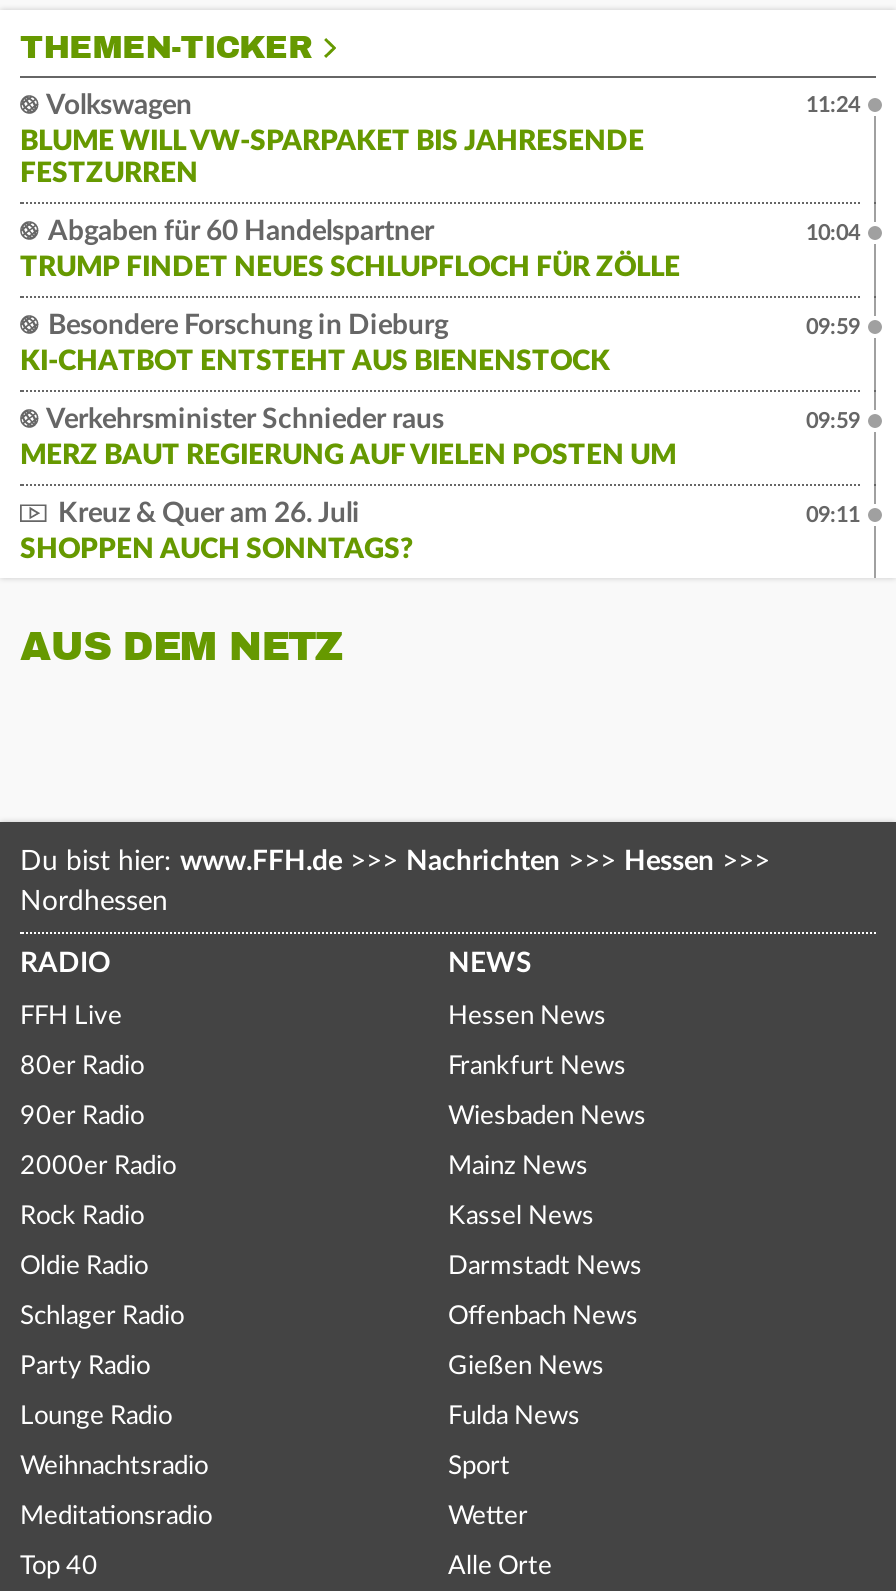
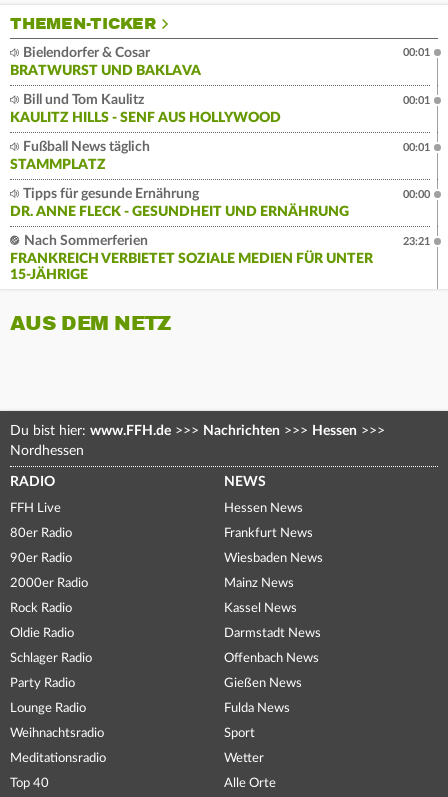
- Volkswagen
- BLUME WILL VW-SPARPAKET BIS JAHRESENDE
- FESTZURREN
+ Bielendorfer & Cosar
+ BRATWURST UND BAKLAVA

- 11:24
+ 00:01

- Abgaben für 60 Handelspartner
- TRUMP FINDET NEUES SCHLUPFLOCH FÜR ZÖLLE
+ Bill und Tom Kaulitz
+ KAULITZ HILLS - SENF AUS HOLLYWOOD

- 10:04
+ 00:01

- Besondere Forschung in Dieburg
- KI-CHATBOT ENTSTEHT AUS BIENENSTOCK
+ Fußball News täglich
+ STAMMPLATZ

- 09:59
+ 00:01

- Verkehrsminister Schnieder raus
- MERZ BAUT REGIERUNG AUF VIELEN POSTEN UM
+ Tipps für gesunde Ernährung
+ DR. ANNE FLECK - GESUNDHEIT UND ERNÄHRUNG

- 09:59
+ 00:00

- Kreuz & Quer am 26. Juli
- SHOPPEN AUCH SONNTAGS?
+ Nach Sommerferien
+ FRANKREICH VERBIETET SOZIALE MEDIEN FÜR UNTER
+ 15-JÄHRIGE

- 09:11
+ 23:21
